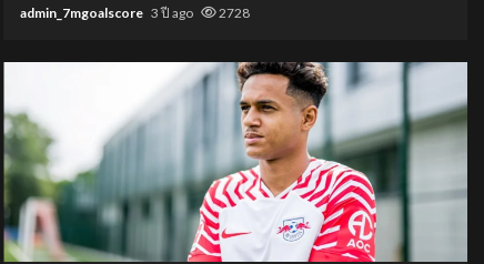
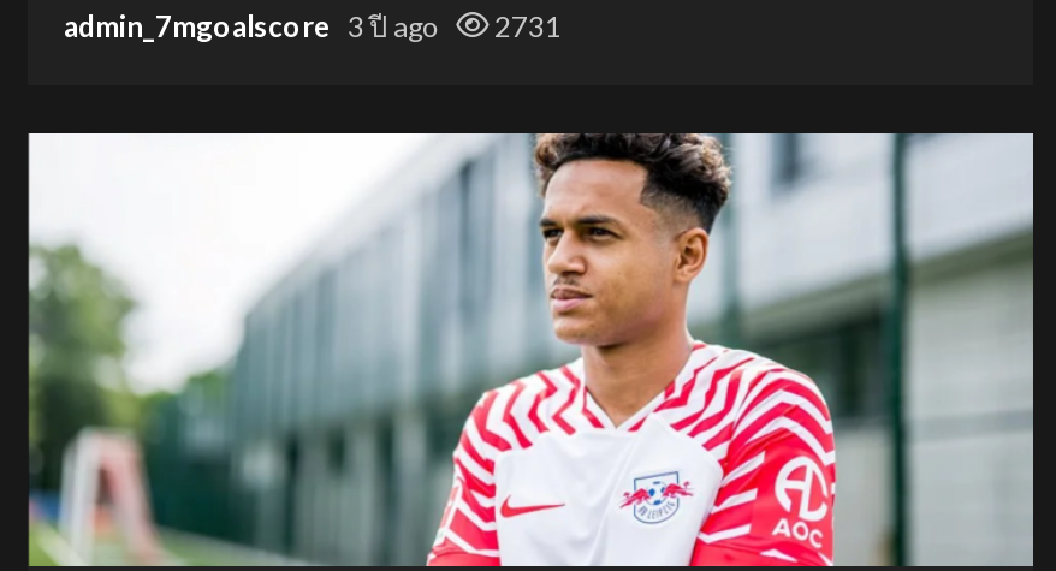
- admin_7mgoalscore 3 ปี ago 2728
+ admin_7mgoalscore 3 ปี ago 2731
